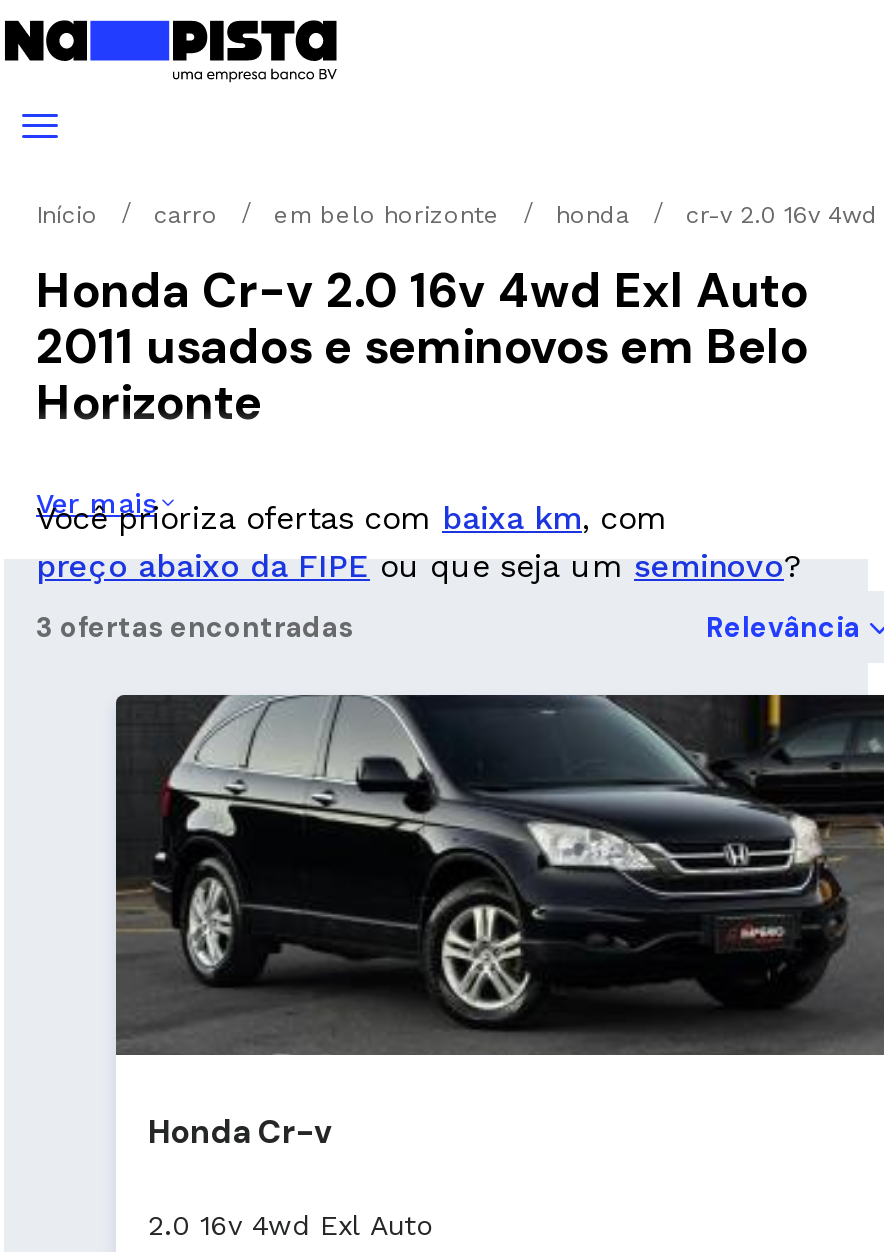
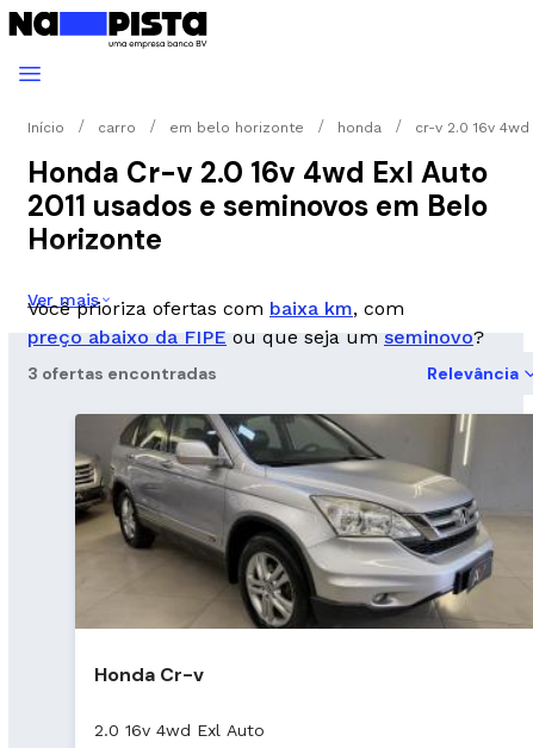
- [image]
+ [image]
